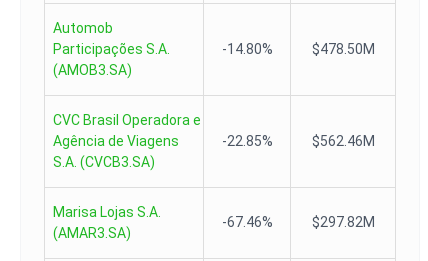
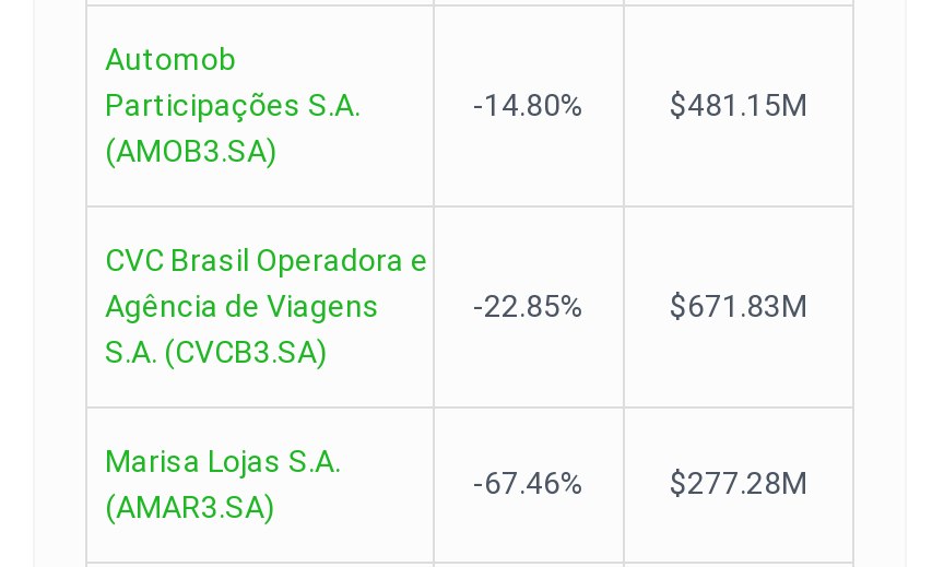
- $478.50M
+ $481.15M

- $562.46M
+ $671.83M

- $297.82M
+ $277.28M
